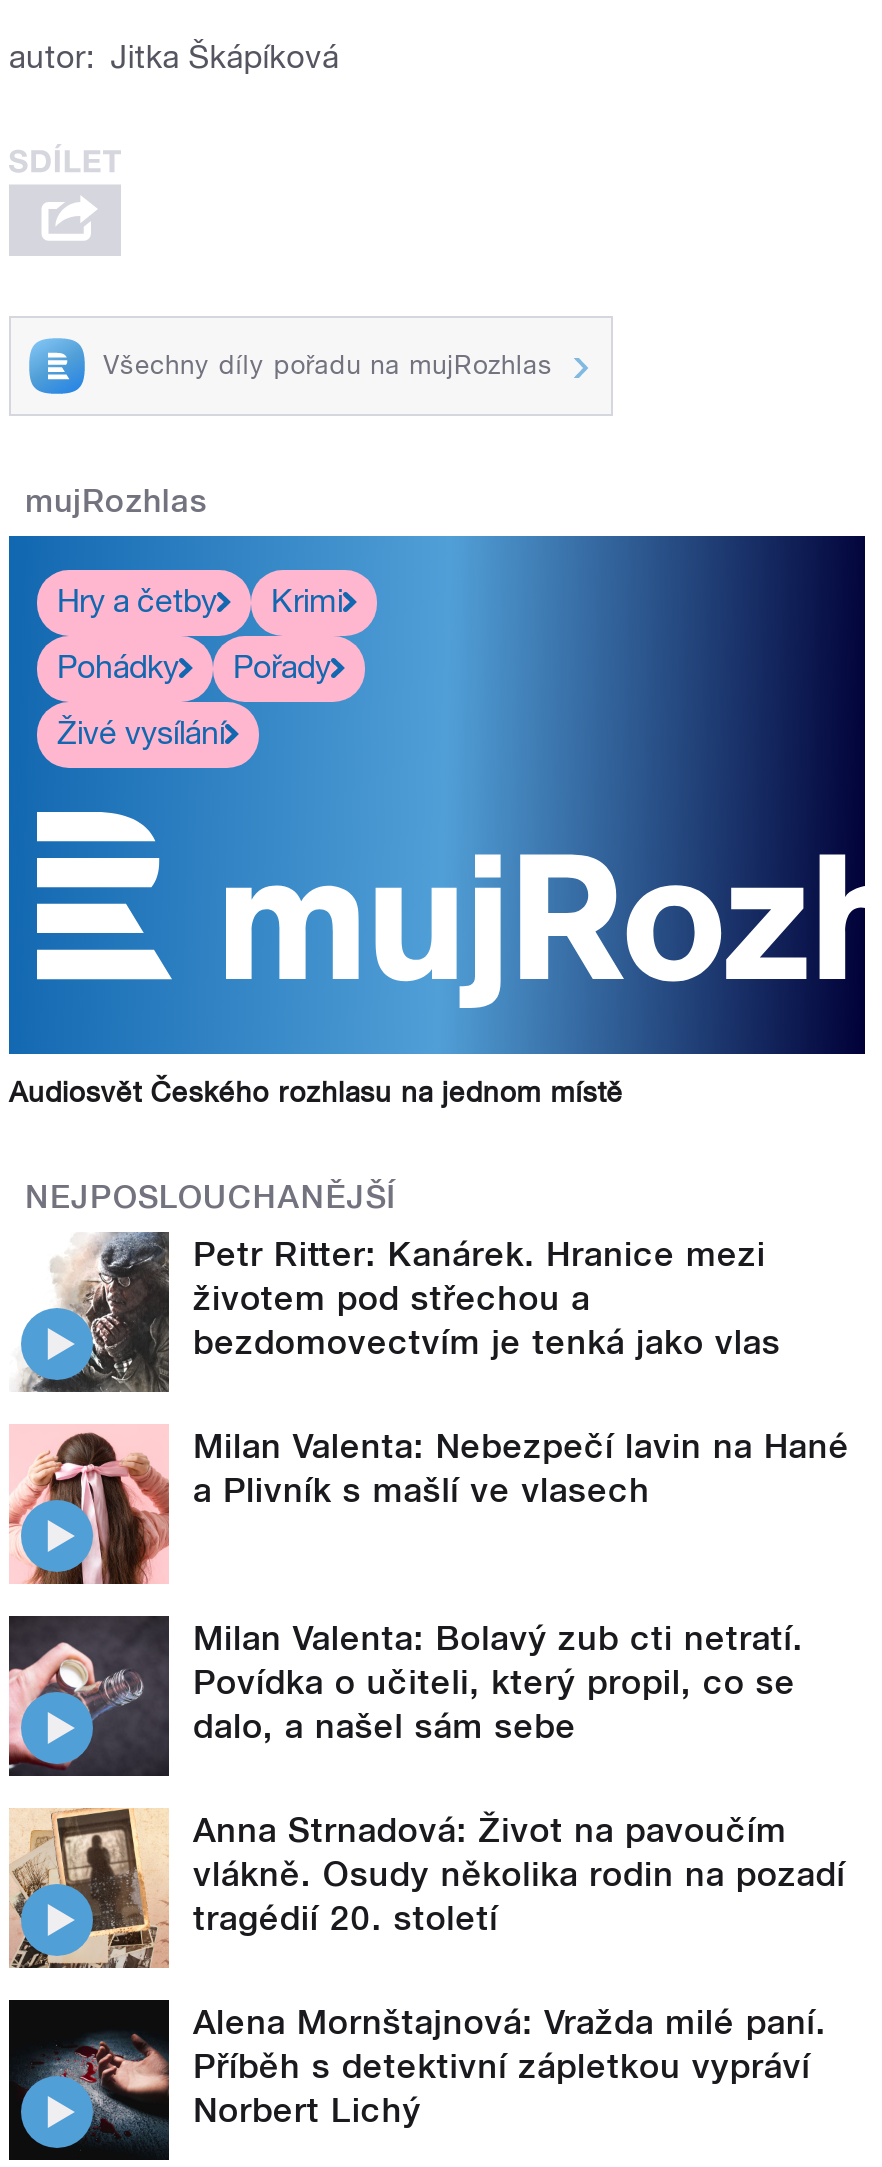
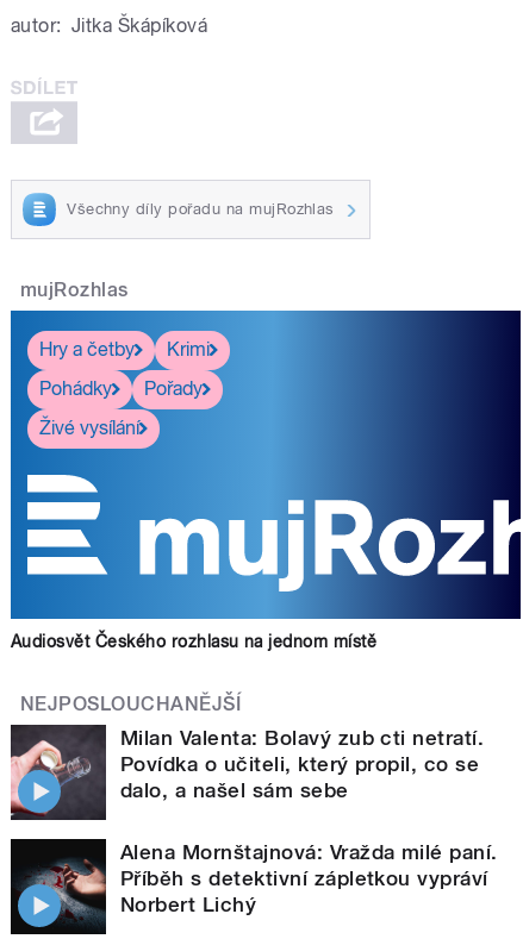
- [image]
- Petr Ritter: Kanárek. Hranice mezi
- životem pod střechou a
- bezdomovectvím je tenká jako vlas
- Milan Valenta: Nebezpečí lavin na Hané
- a Plivník s mašlí ve vlasech

- [image]

- [image]
- Anna Strnadová: Život na pavoučím
- vlákně. Osudy několika rodin na pozadí
- tragédií 20. století
